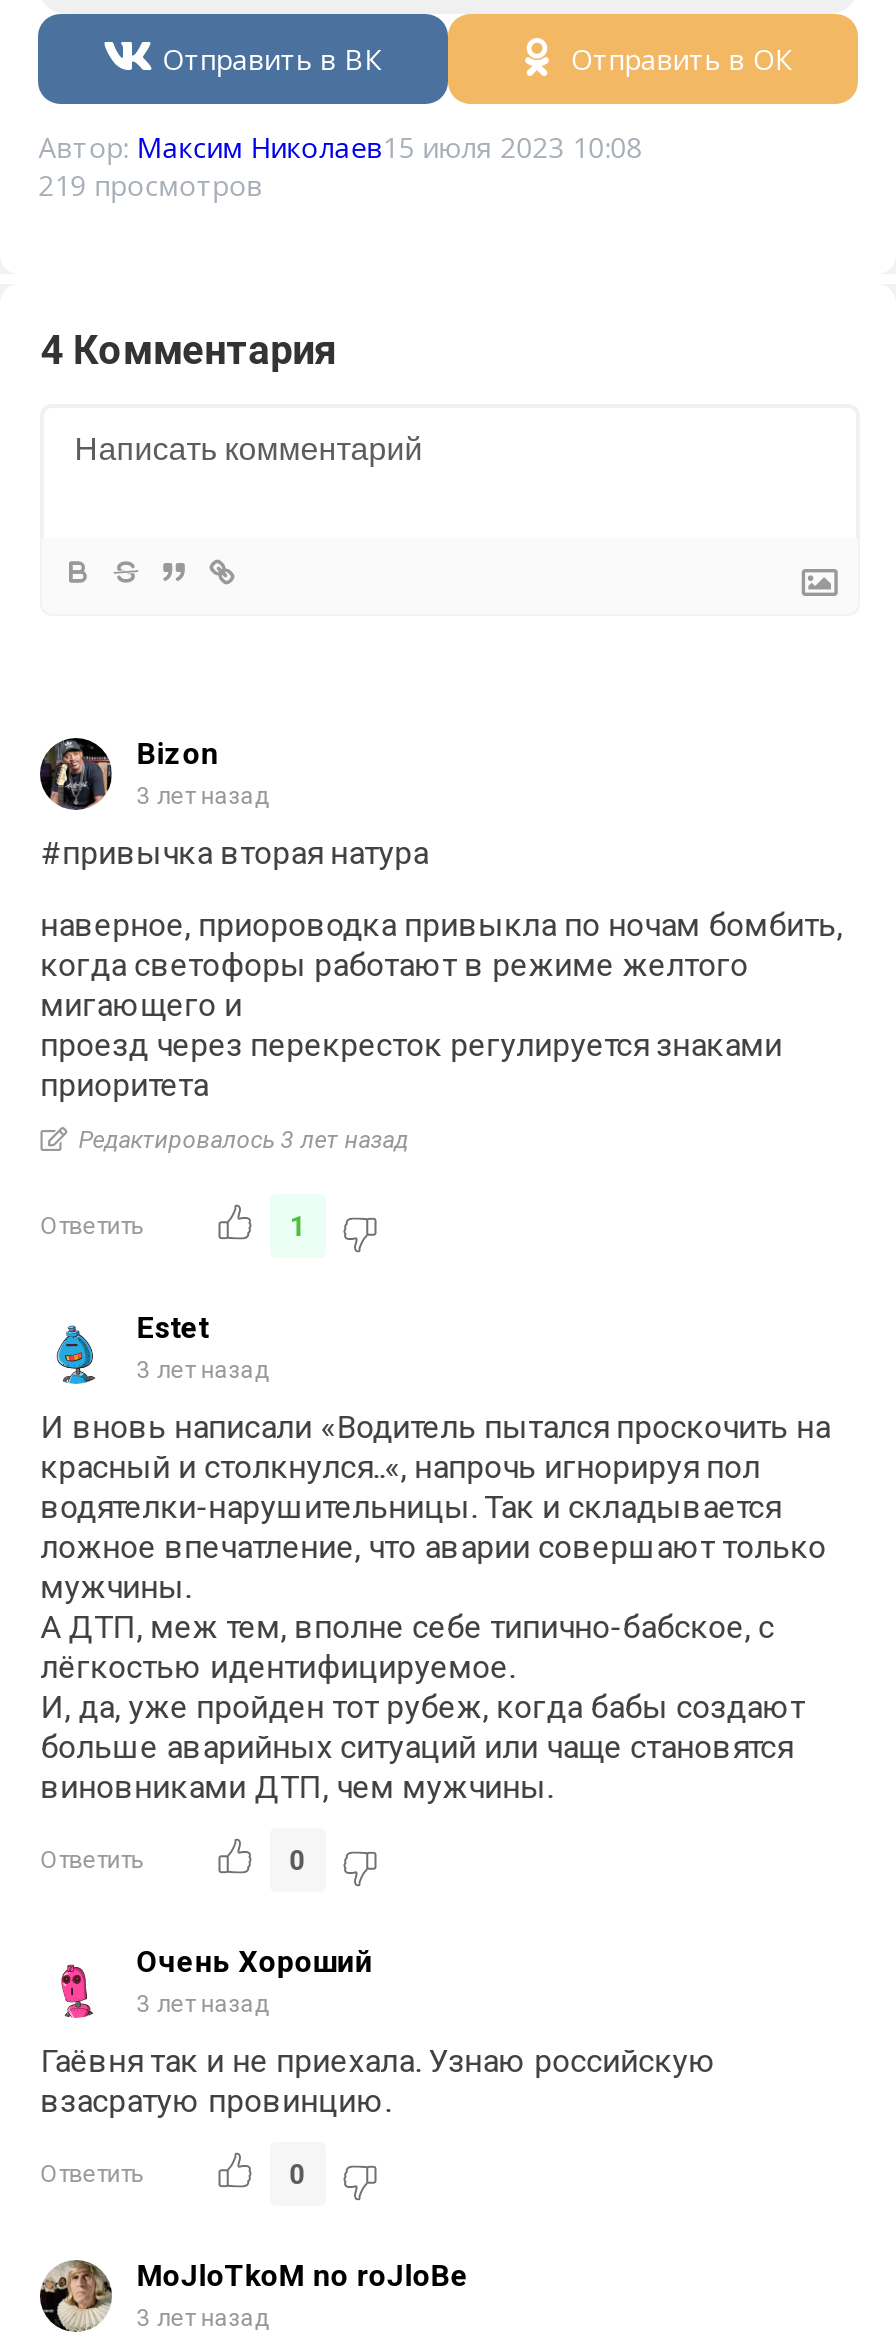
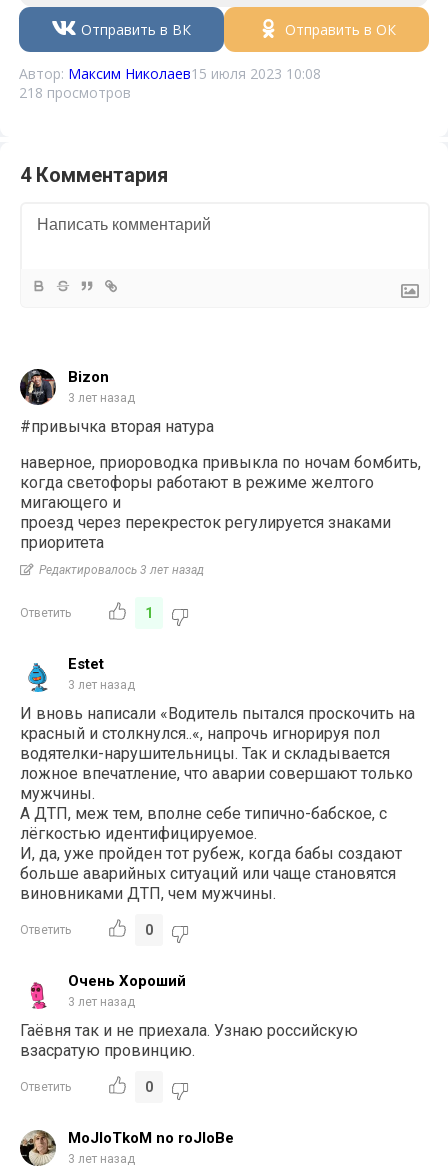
- 219 просмотров
+ 218 просмотров
